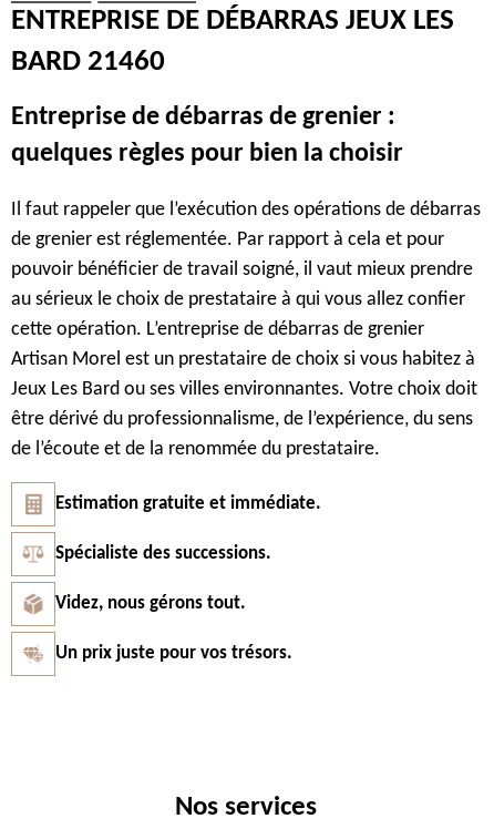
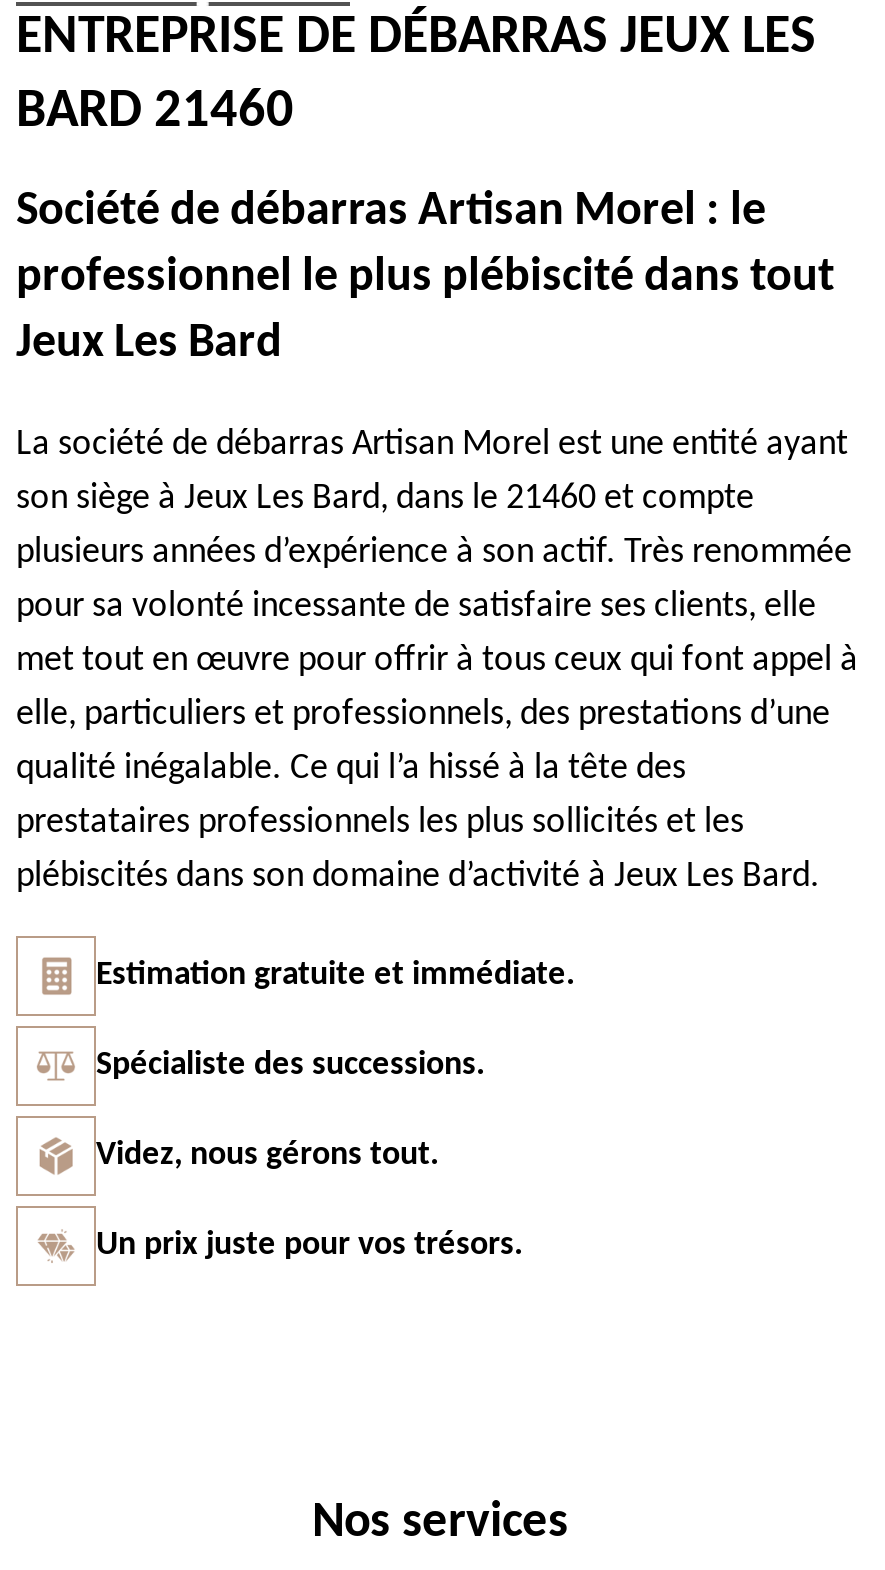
- Entreprise de débarras de grenier :
- quelques règles pour bien la choisir
+ Société de débarras Artisan Morel : le
+ professionnel le plus plébiscité dans tout
+ Jeux Les Bard

- Il faut rappeler que l’exécution des opérations de débarras
- de grenier est réglementée. Par rapport à cela et pour
- pouvoir bénéficier de travail soigné, il vaut mieux prendre
- au sérieux le choix de prestataire à qui vous allez confier
- cette opération. L’entreprise de débarras de grenier
- Artisan Morel est un prestataire de choix si vous habitez à
- Jeux Les Bard ou ses villes environnantes. Votre choix doit
- être dérivé du professionnalisme, de l’expérience, du sens
- de l’écoute et de la renommée du prestataire.
+ La société de débarras Artisan Morel est une entité ayant
+ son siège à Jeux Les Bard, dans le 21460 et compte
+ plusieurs années d’expérience à son actif. Très renommée
+ pour sa volonté incessante de satisfaire ses clients, elle
+ met tout en œuvre pour offrir à tous ceux qui font appel à
+ elle, particuliers et professionnels, des prestations d’une
+ qualité inégalable. Ce qui l’a hissé à la tête des
+ prestataires professionnels les plus sollicités et les
+ plébiscités dans son domaine d’activité à Jeux Les Bard.
